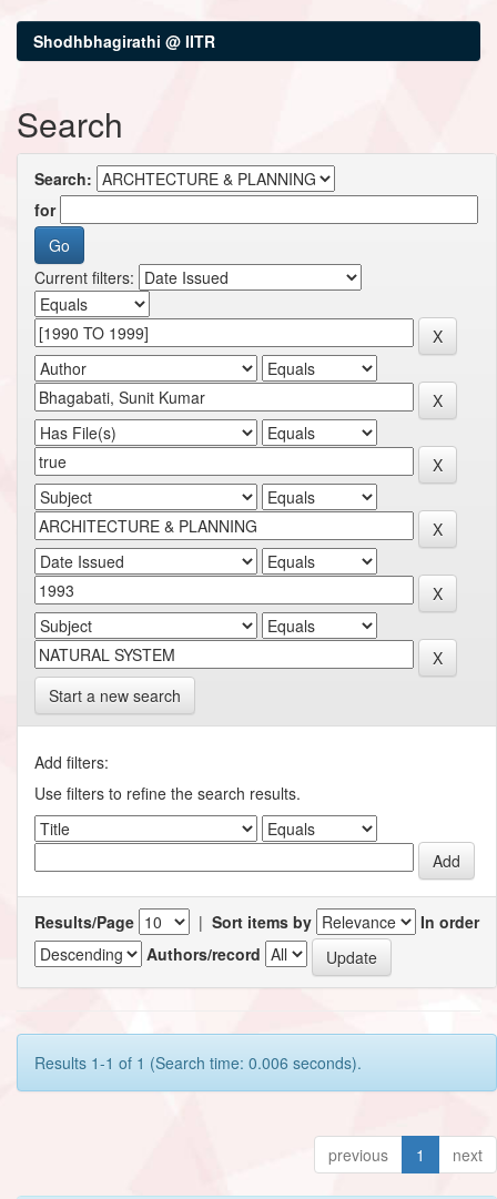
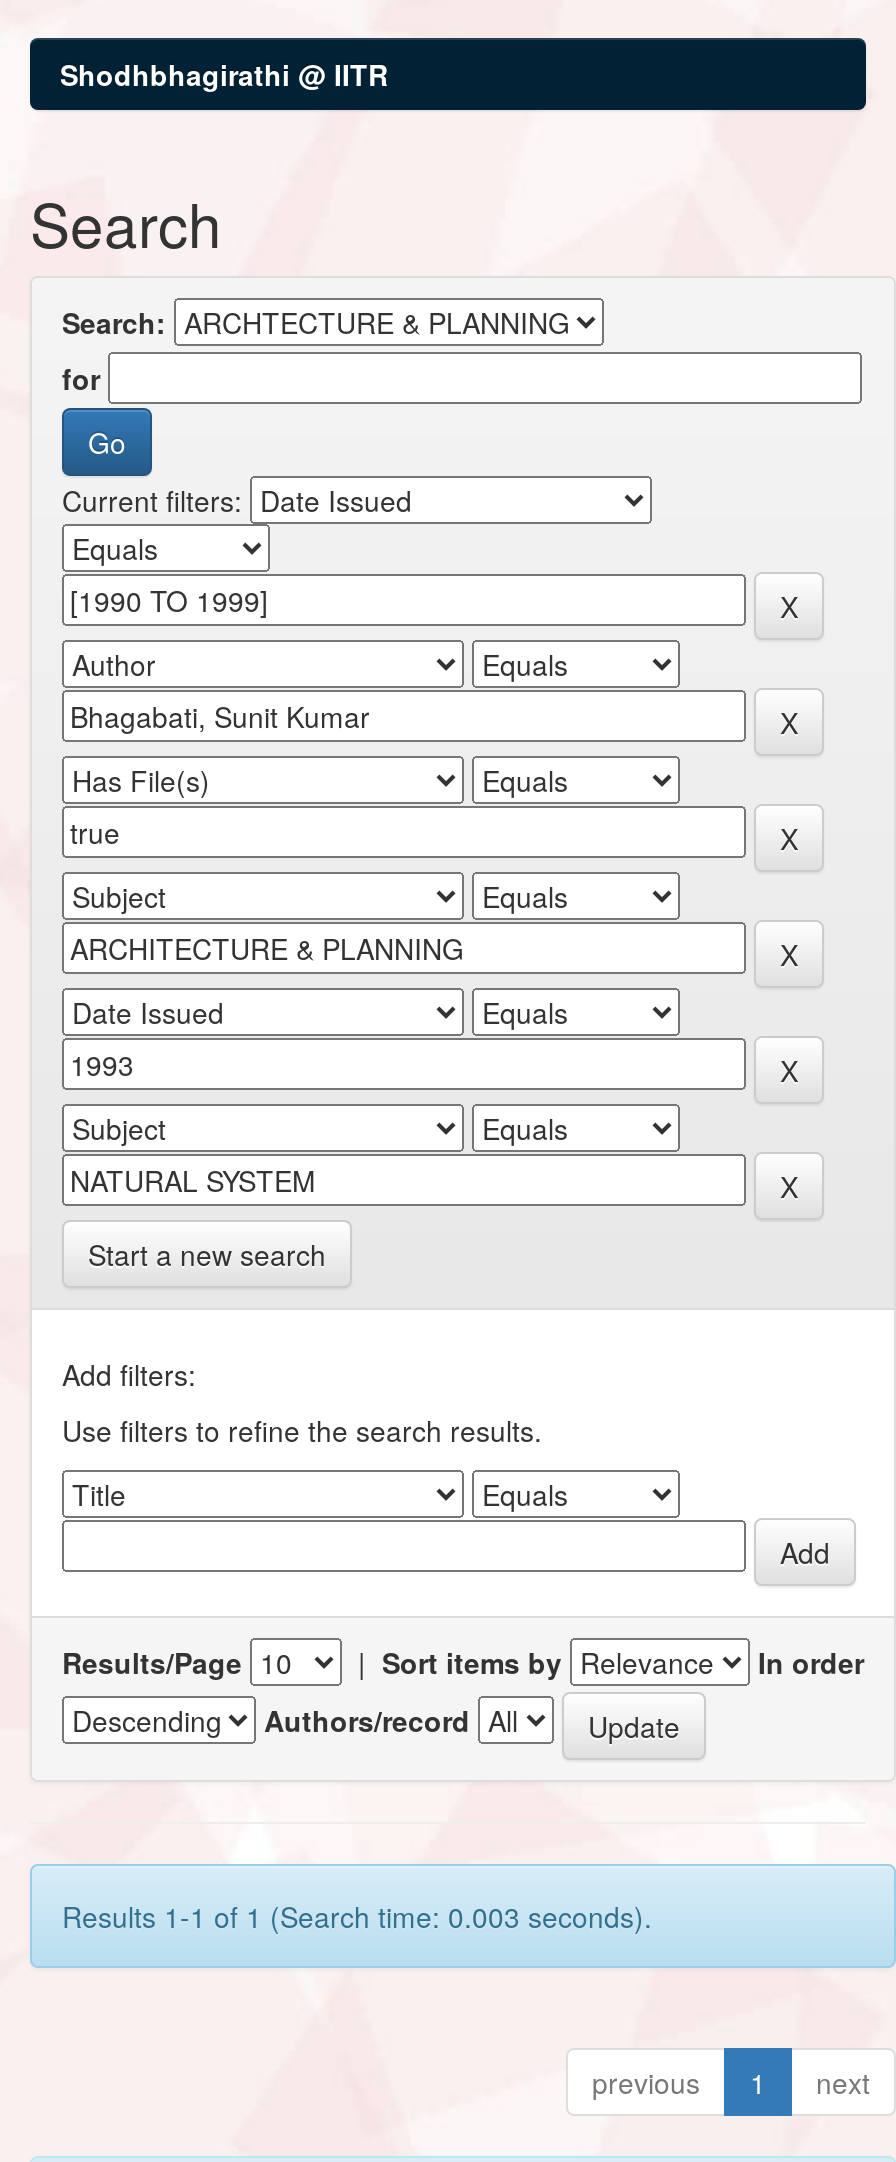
- Results 1-1 of 1 (Search time: 0.006 seconds).
+ Results 1-1 of 1 (Search time: 0.003 seconds).
